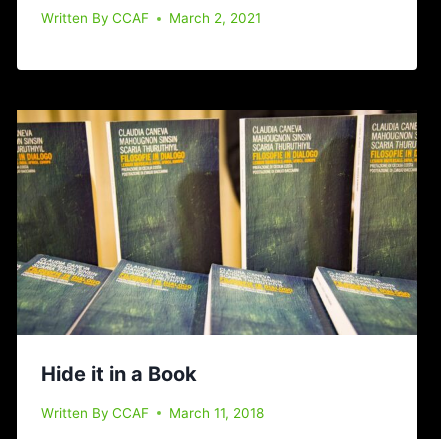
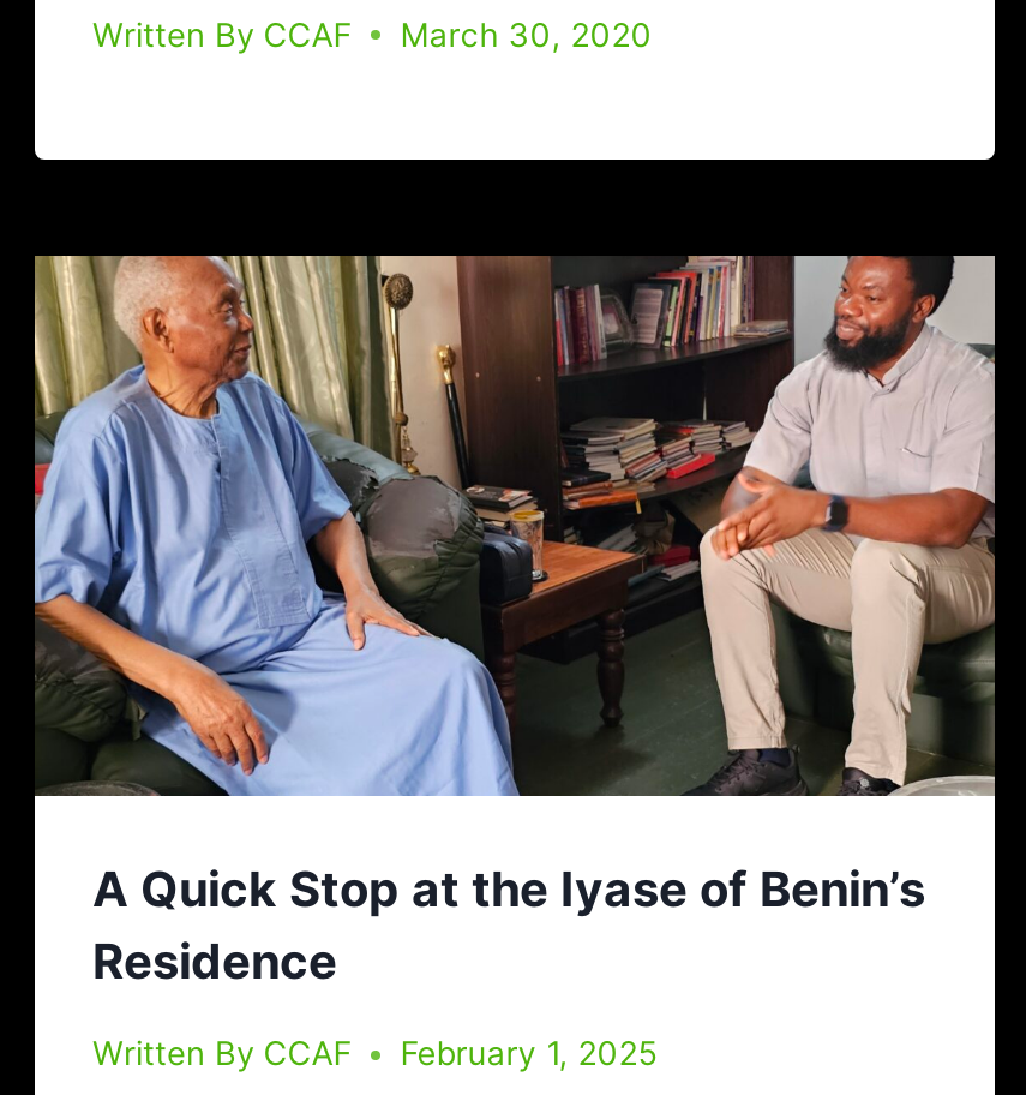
- Written By CCAF March 2, 2021
+ Written By CCAF March 30, 2020

- [image]
- Hide it in a Book
+ [image]
+ A Quick Stop at the Iyase of Benin’s
+ Residence

- Written By CCAF March 11, 2018
+ Written By CCAF February 1, 2025
